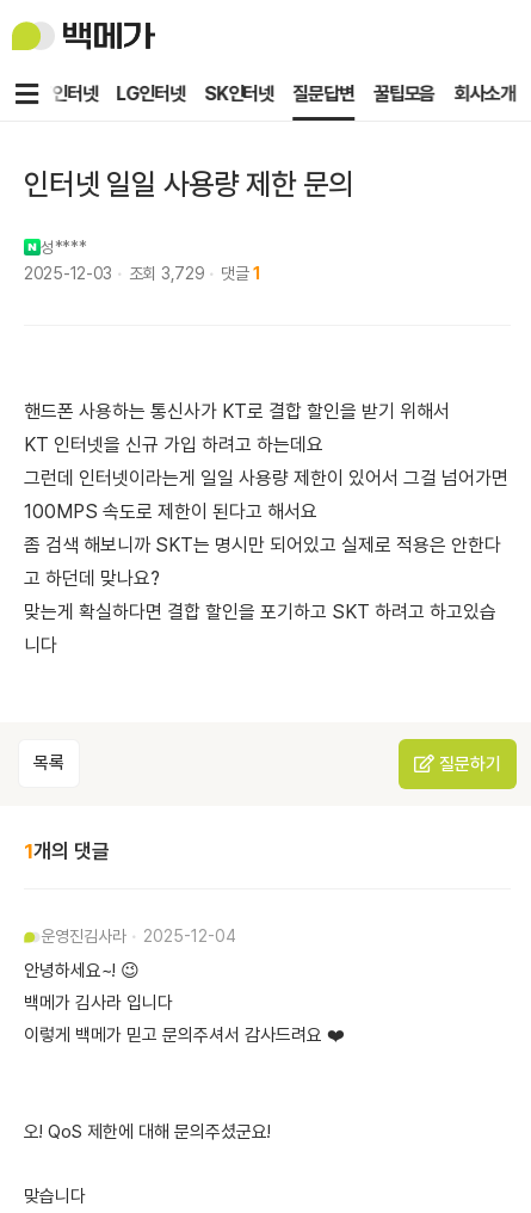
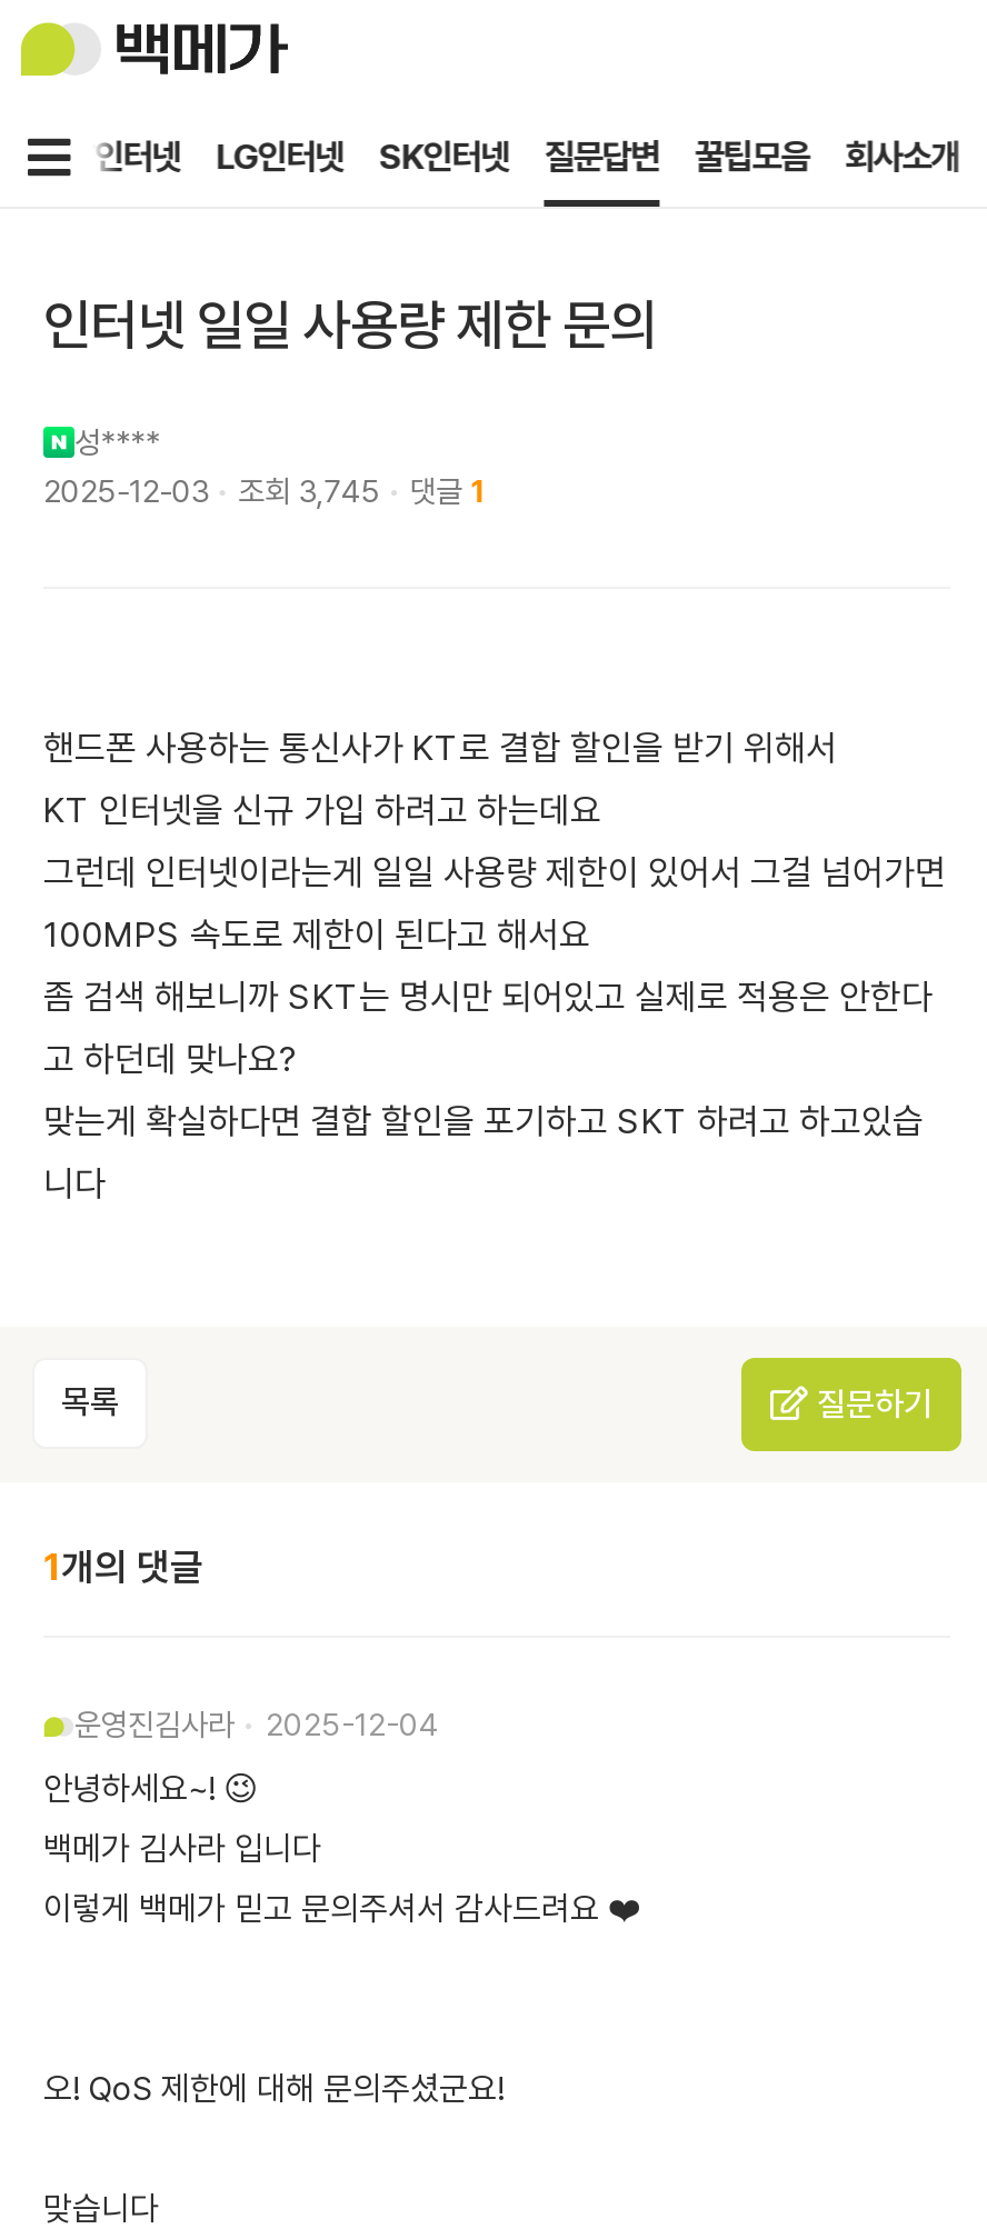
- 2025-12-03 조회 3,729 댓글 1
+ 2025-12-03 조회 3,745 댓글 1
